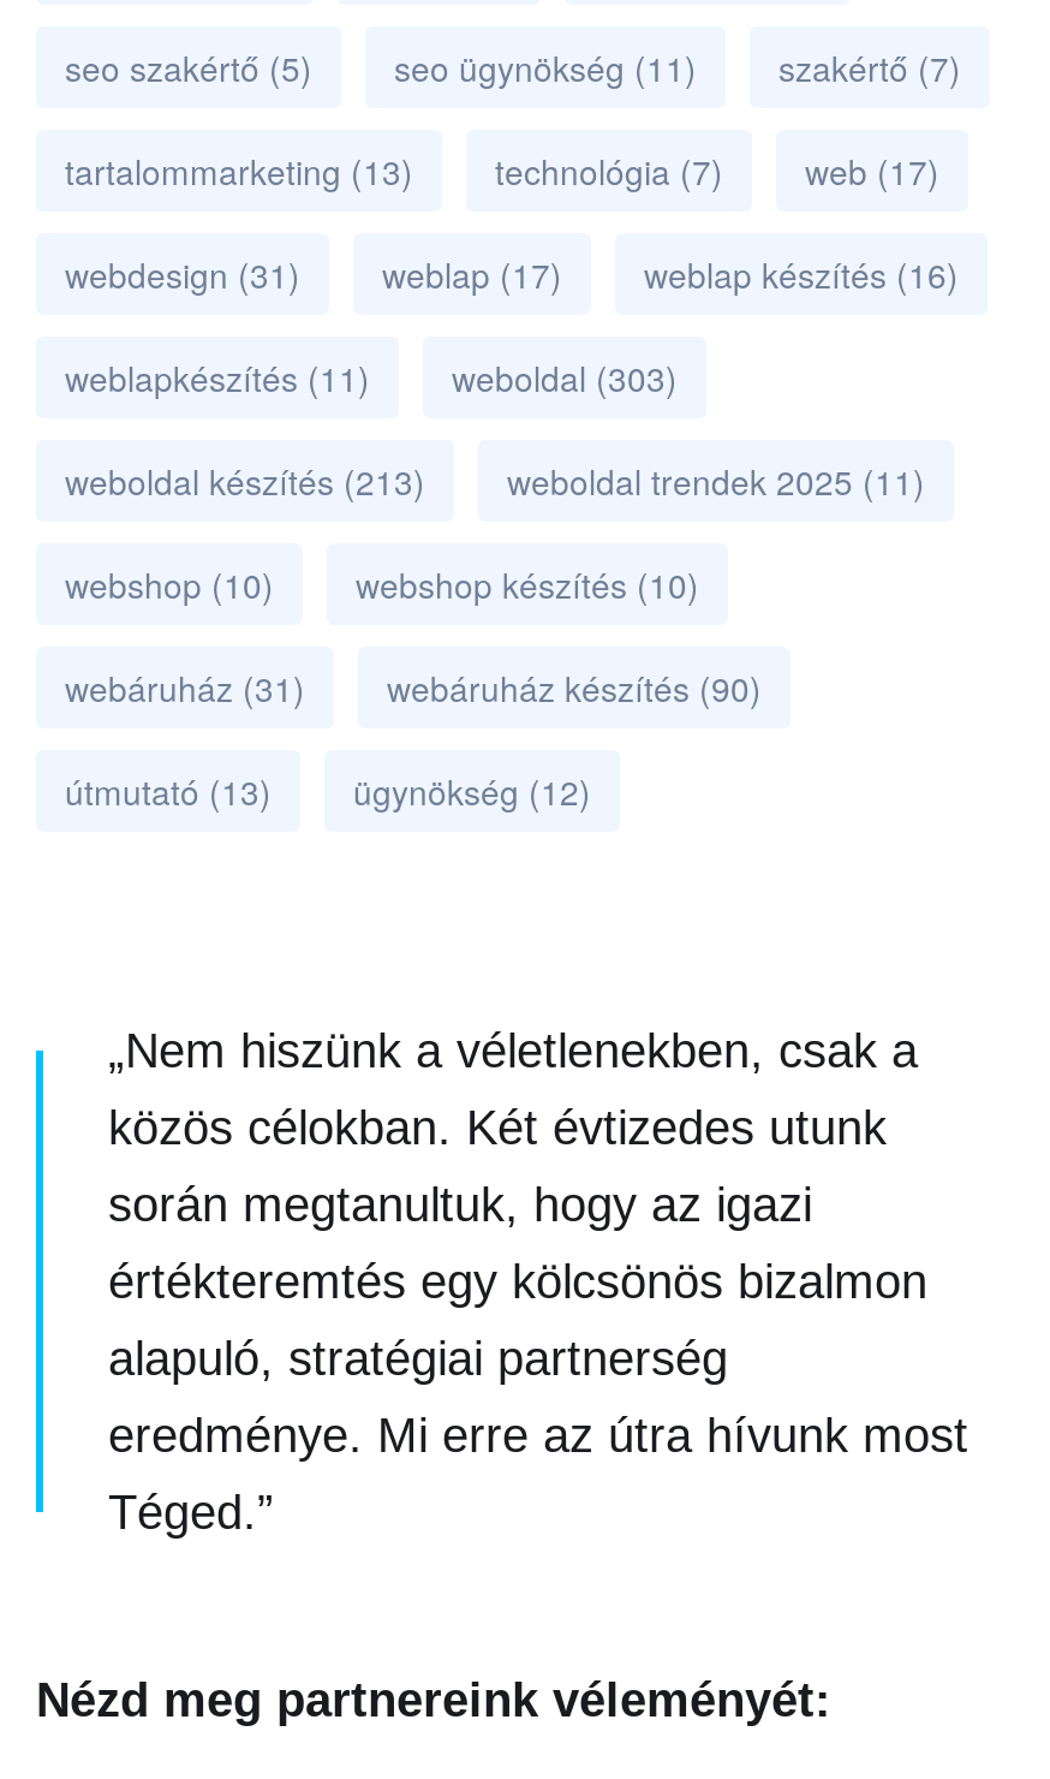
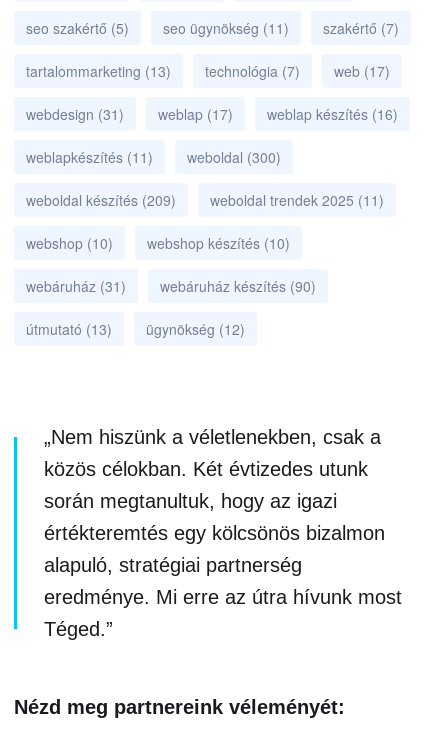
- weblapkészítés (11) weboldal (303)
+ weblapkészítés (11) weboldal (300)

- weboldal készítés (213)
+ weboldal készítés (209)
